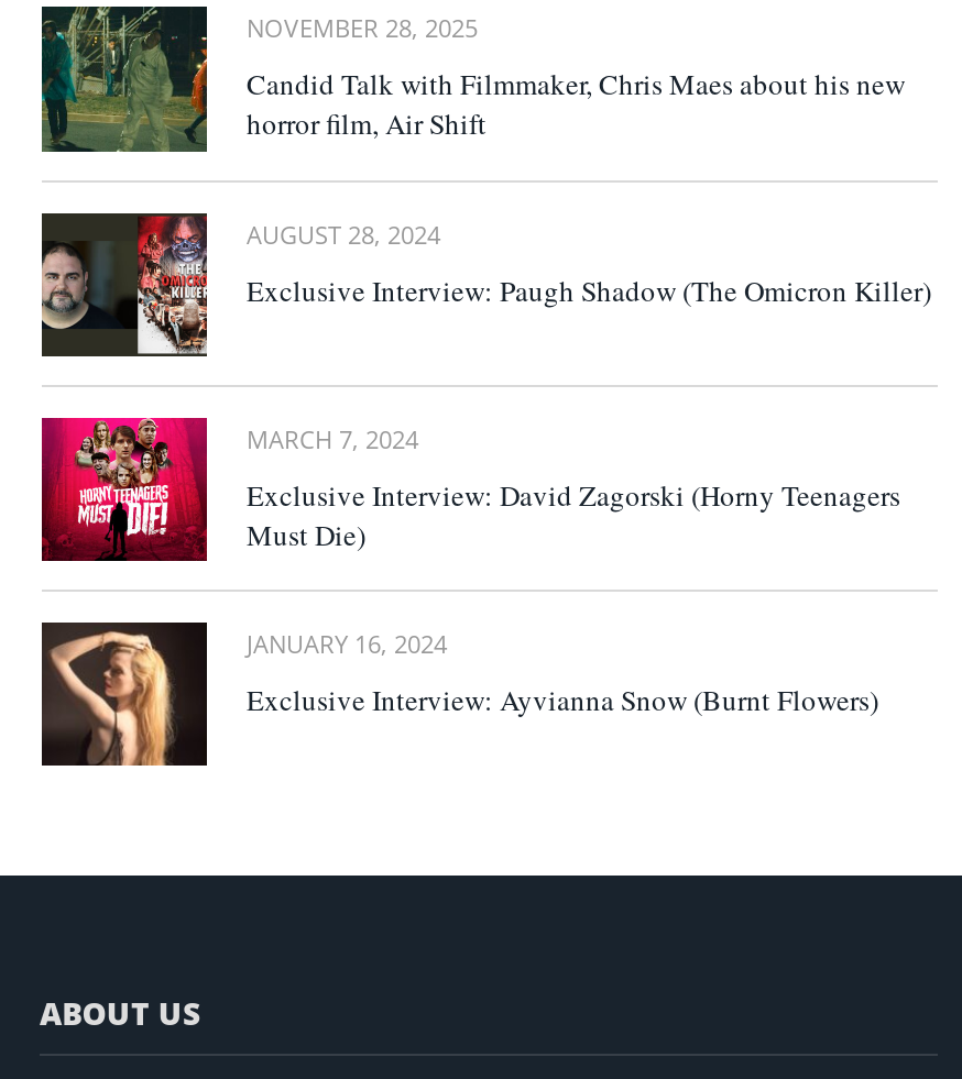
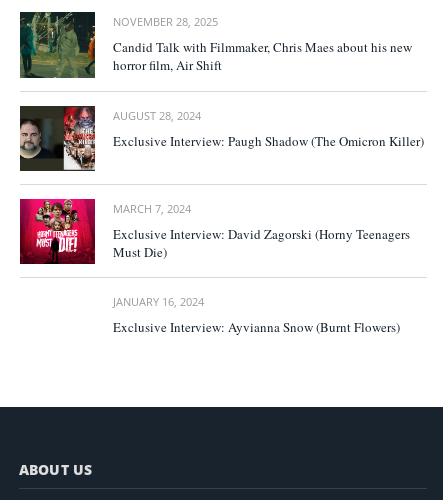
- [image]
